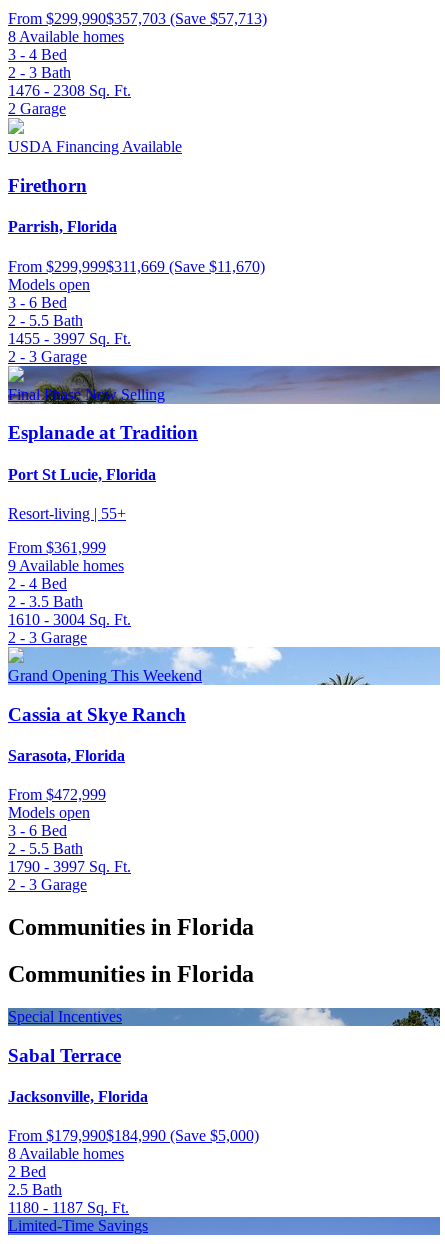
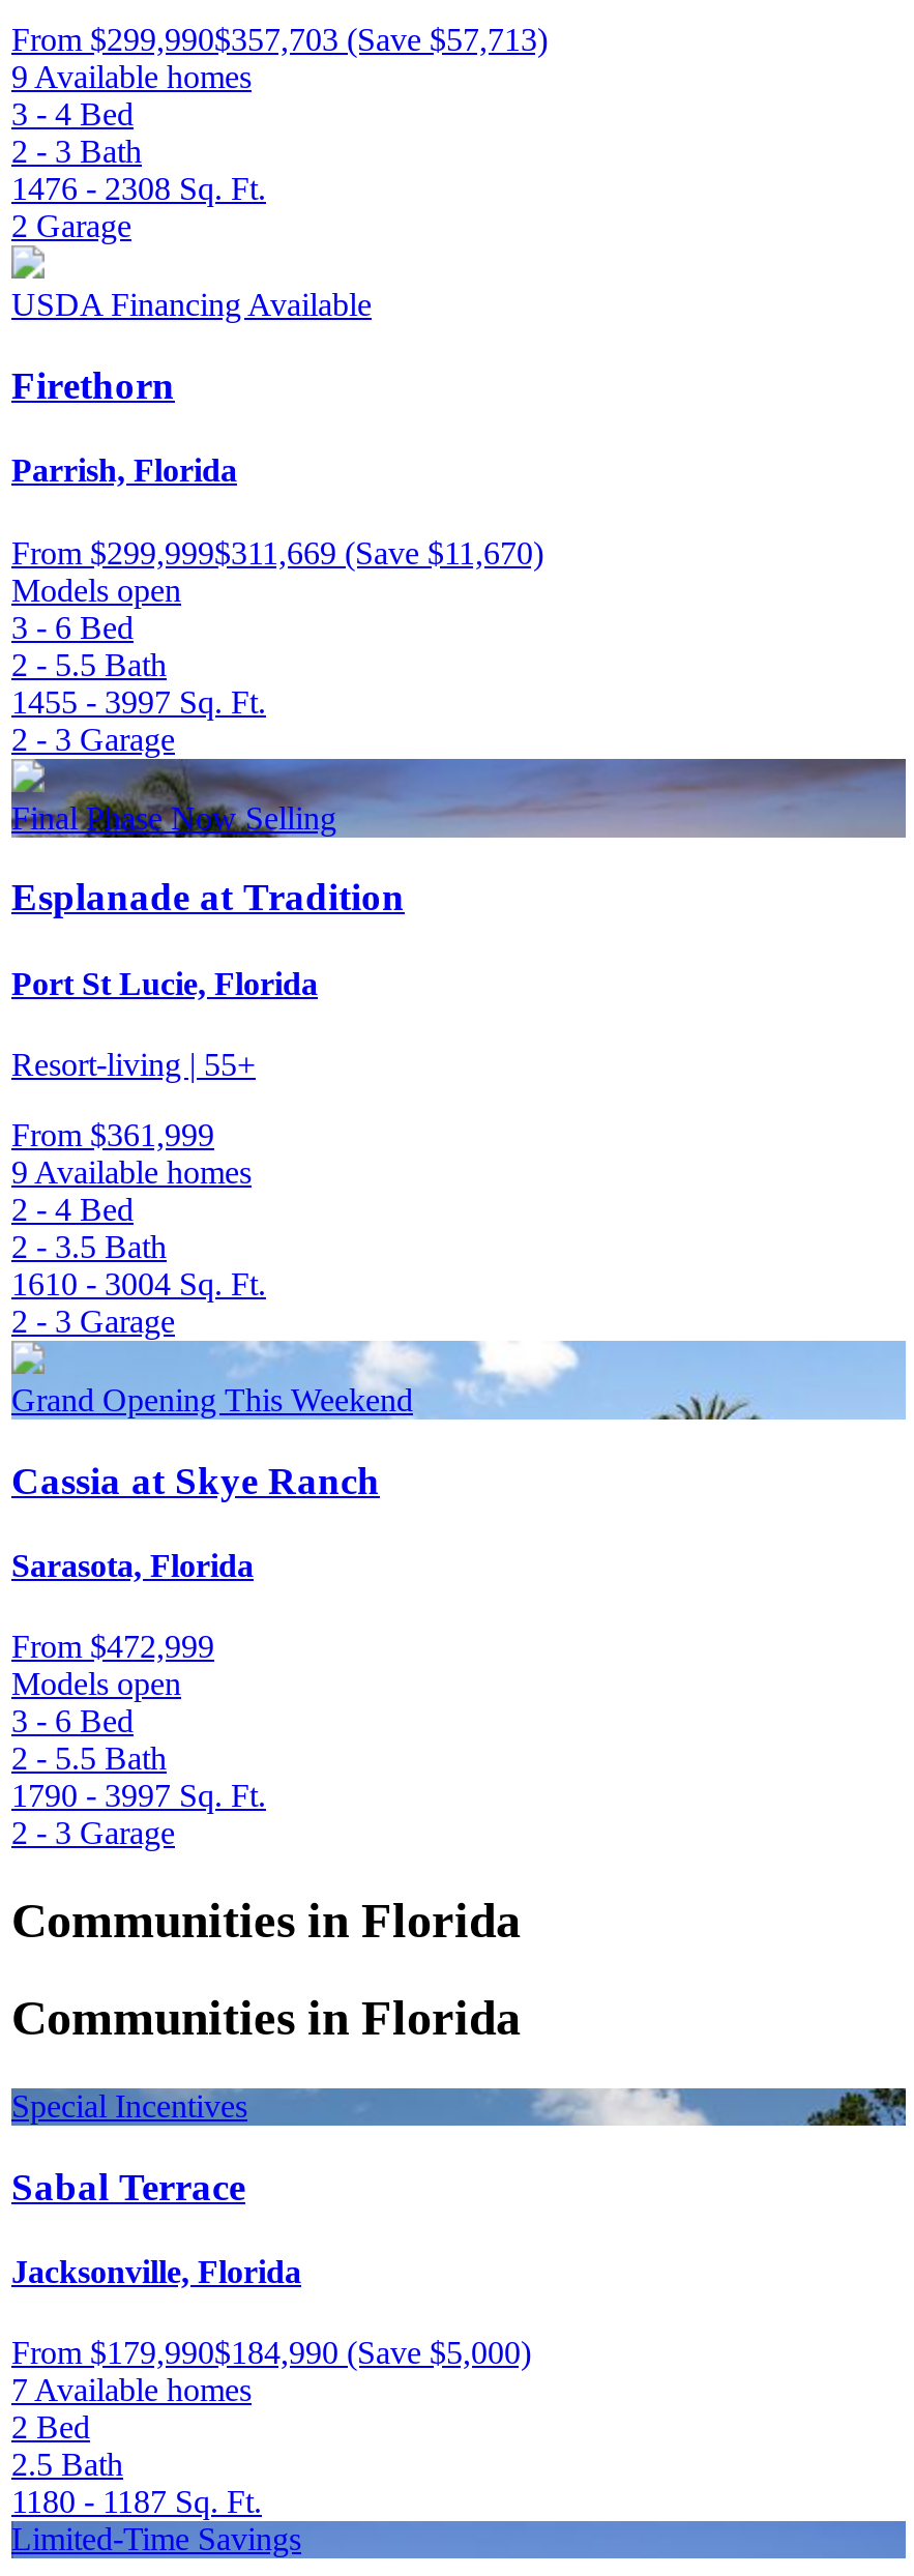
- 8 Available homes
+ 9 Available homes

- 8 Available homes
+ 7 Available homes
